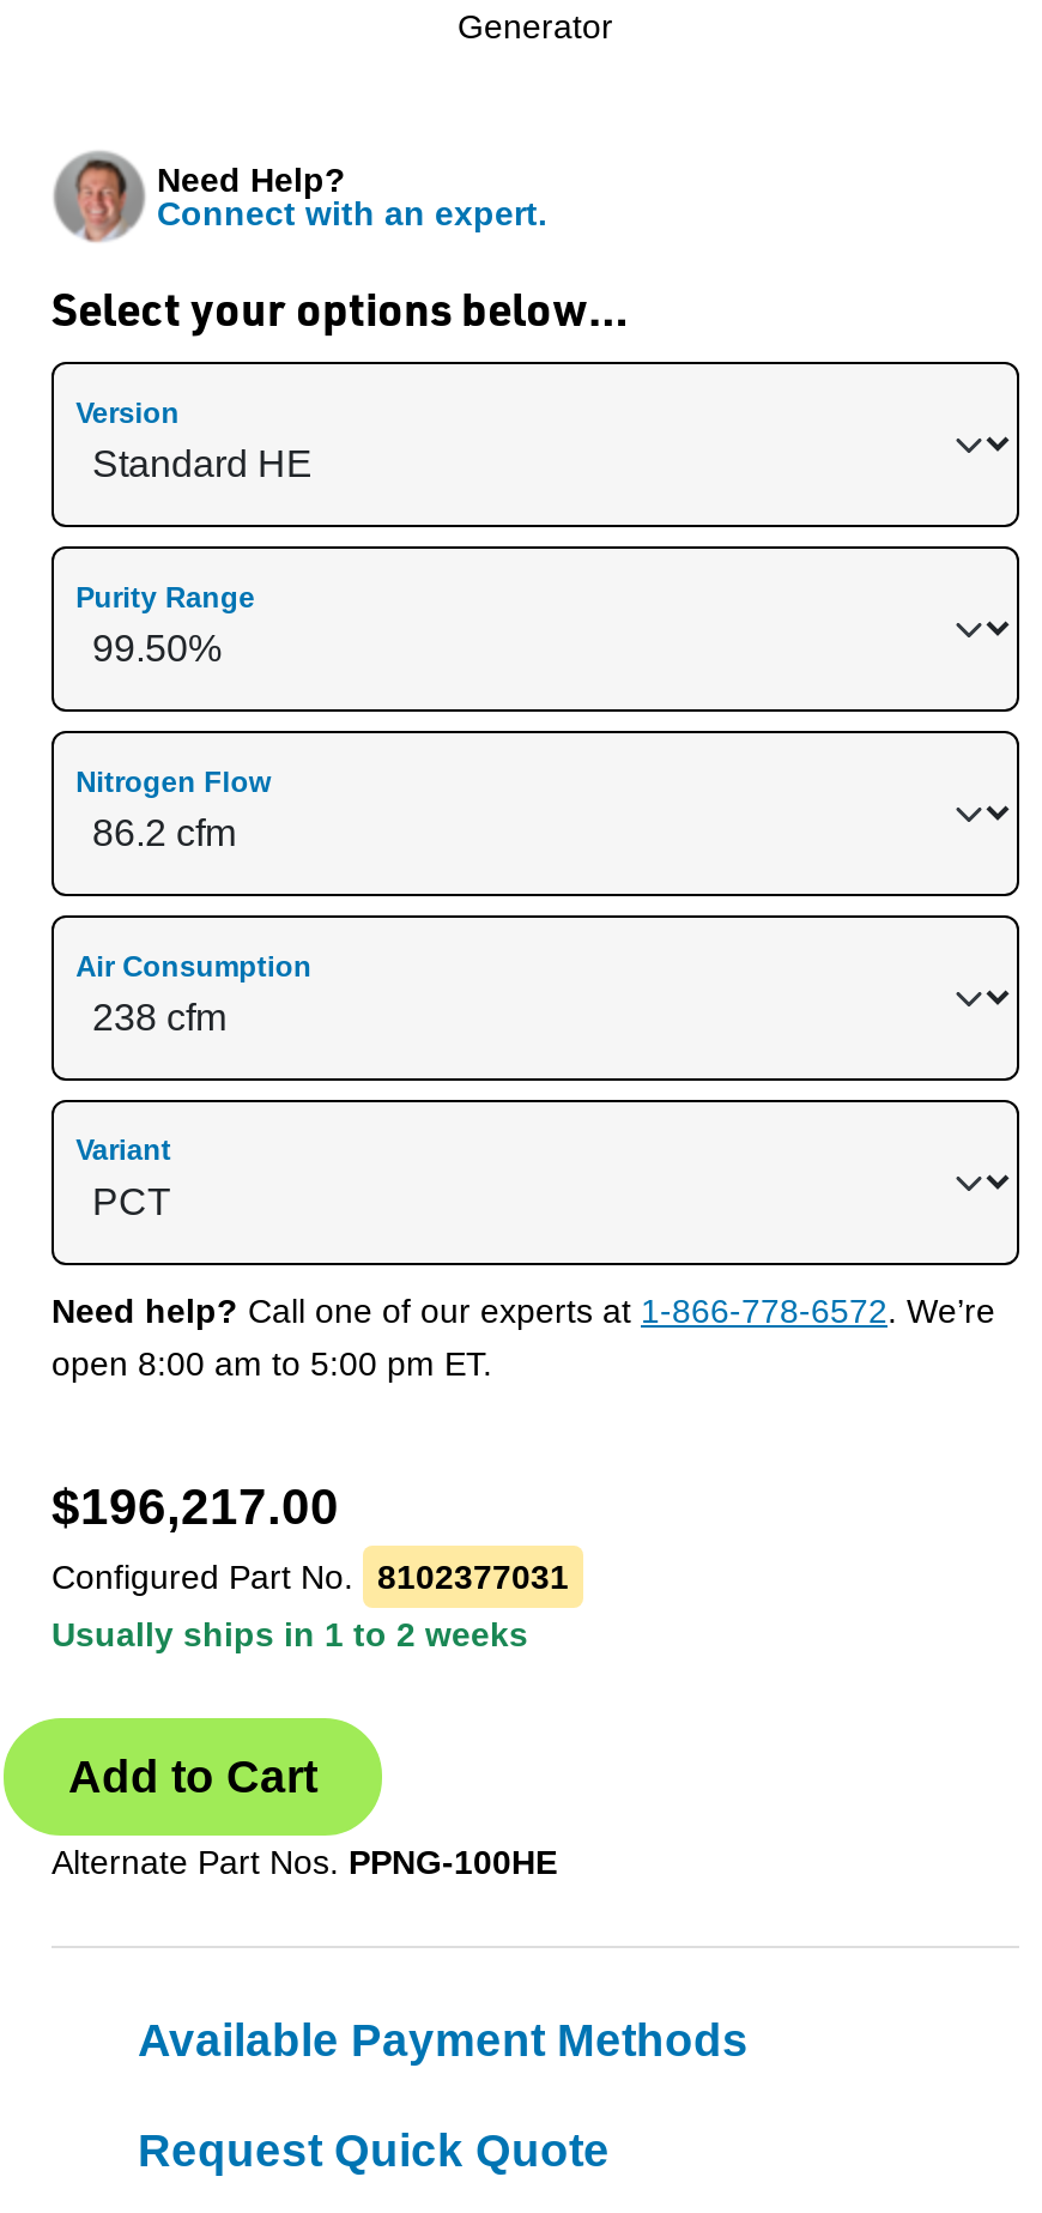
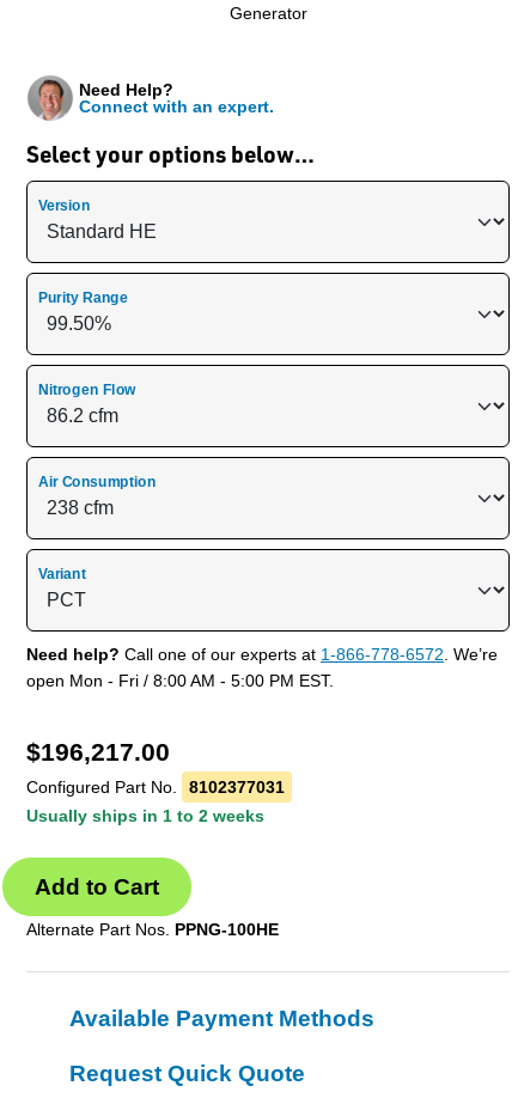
- open 8:00 am to 5:00 pm ET.
+ open Mon - Fri / 8:00 AM - 5:00 PM EST.
